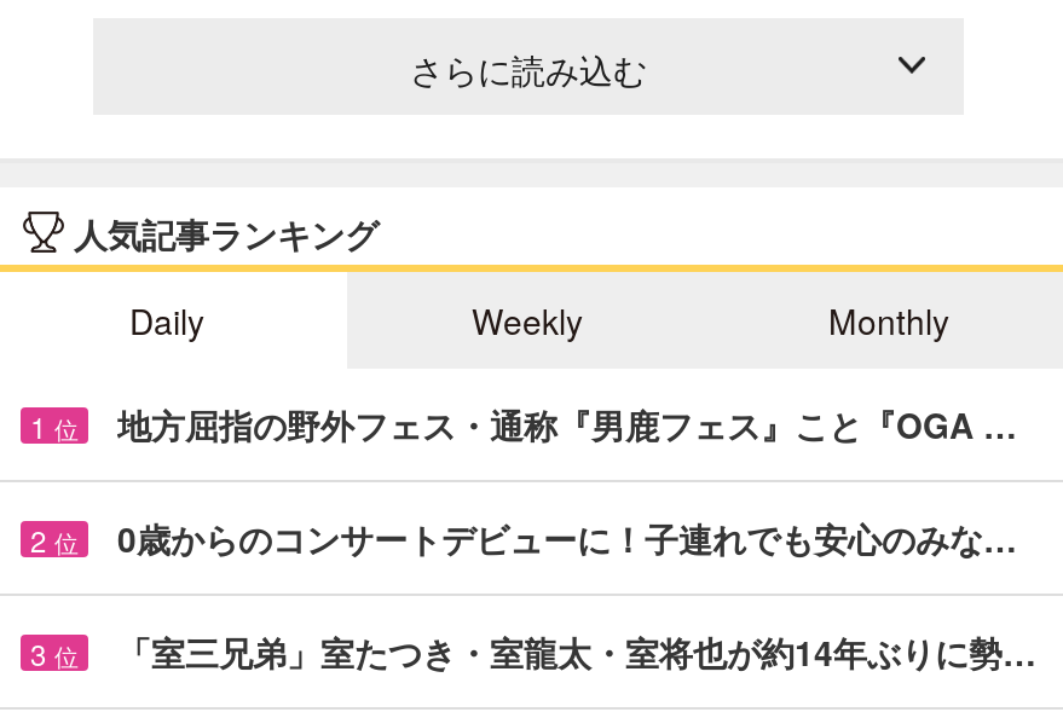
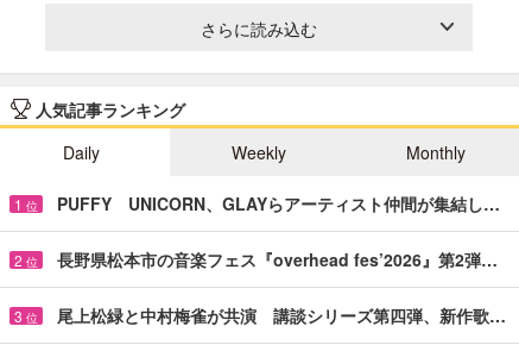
- 地方屈指の野外フェス・通称『男鹿フェス』こと『OGA …
+ PUFFY UNICORN、GLAYらアーティスト仲間が集結し…

- 0歳からのコンサートデビューに！子連れでも安心のみな…
+ 長野県松本市の音楽フェス『overhead fes’2026』第2弾…

- 「室三兄弟」室たつき・室龍太・室将也が約14年ぶりに勢…
+ 尾上松緑と中村梅雀が共演 講談シリーズ第四弾、新作歌…
